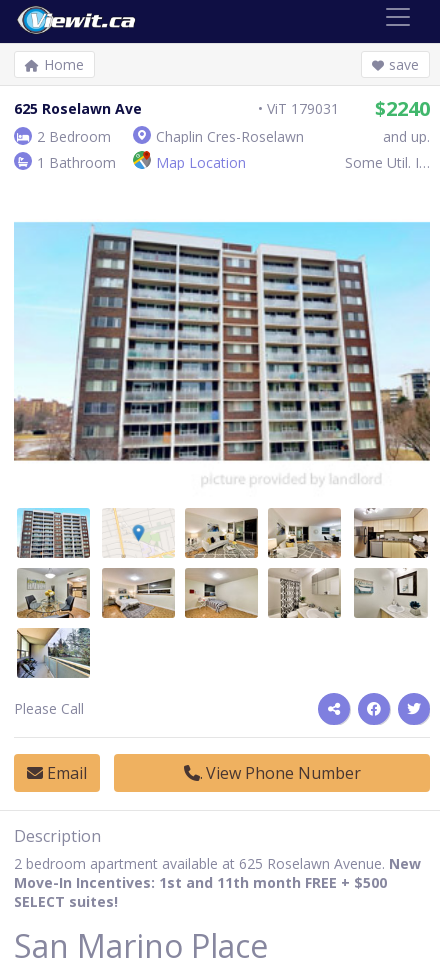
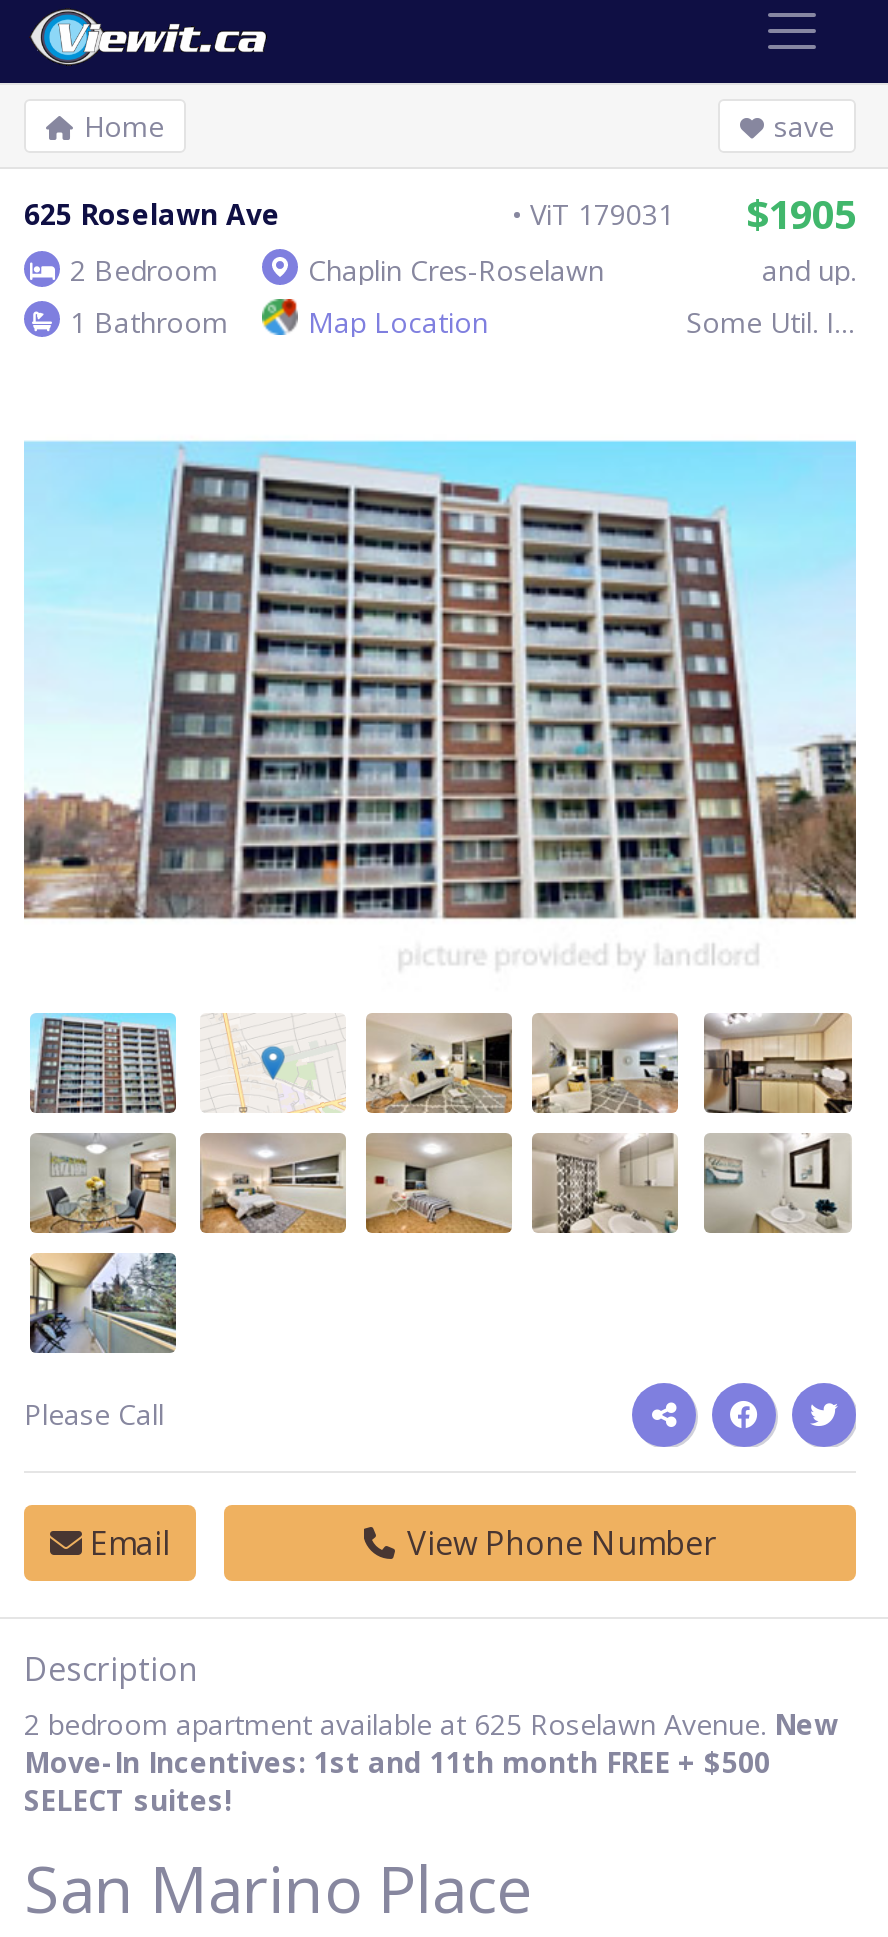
- ViT 179031 $2240
+ ViT 179031 $1905
